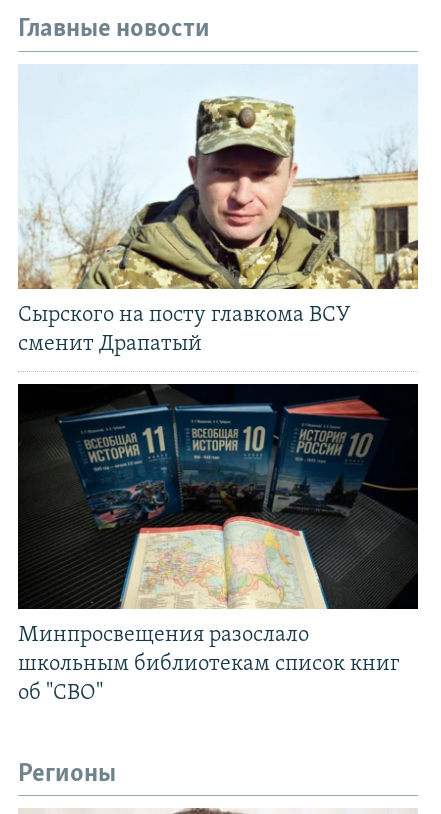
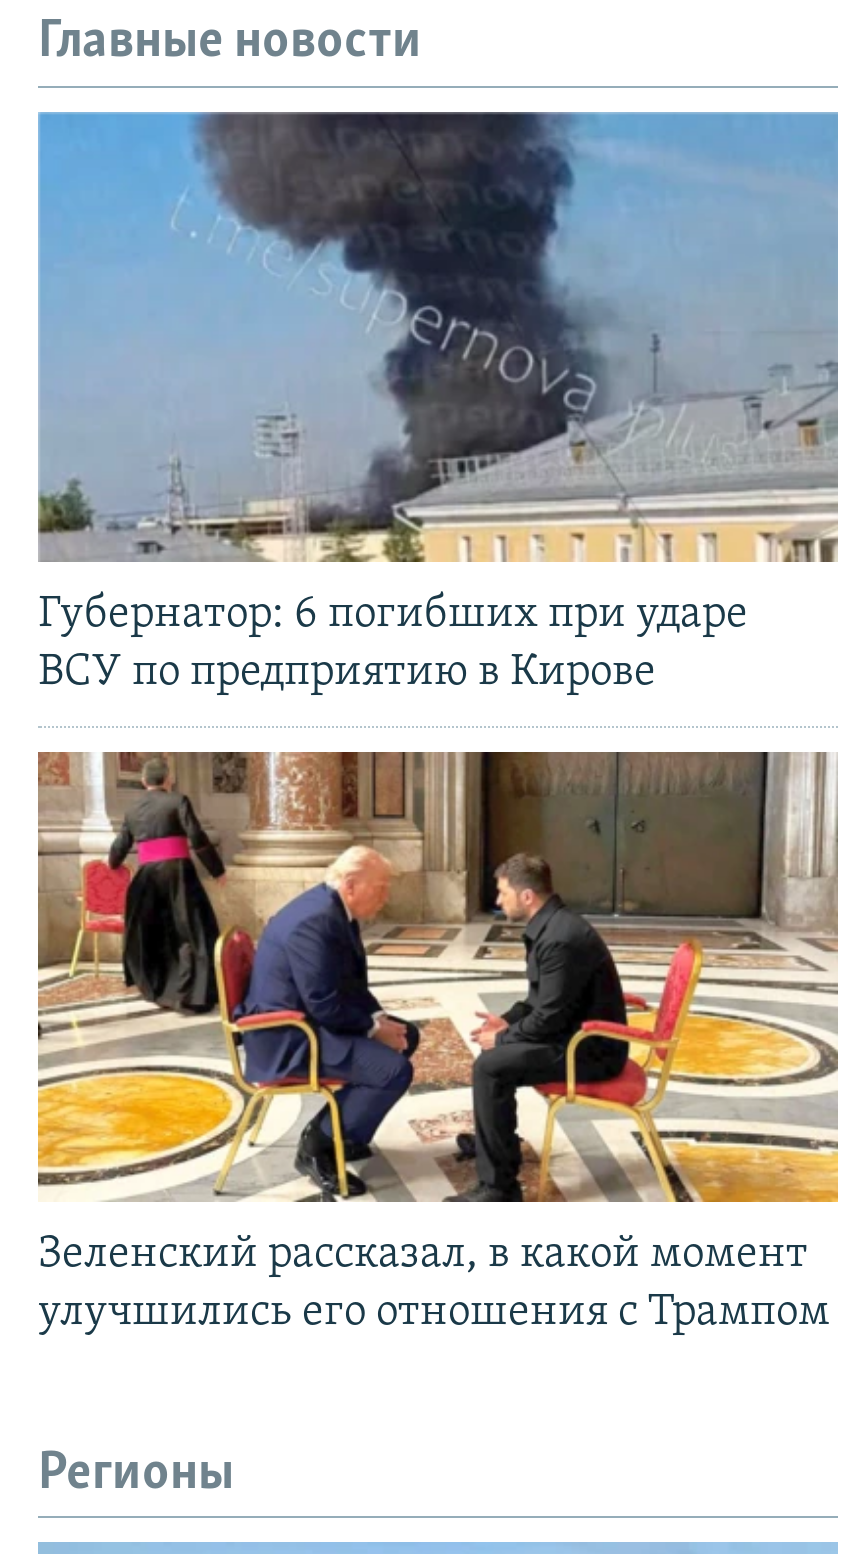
- [image]
- Сырского на посту главкома ВСУ
- сменит Драпатый
+ [image]
+ Губернатор: 6 погибших при ударе
+ ВСУ по предприятию в Кирове

- [image]
- Минпросвещения разослало
- школьным библиотекам список книг
- об "СВО"
+ [image]
+ Зеленский рассказал, в какой момент
+ улучшились его отношения с Трампом
